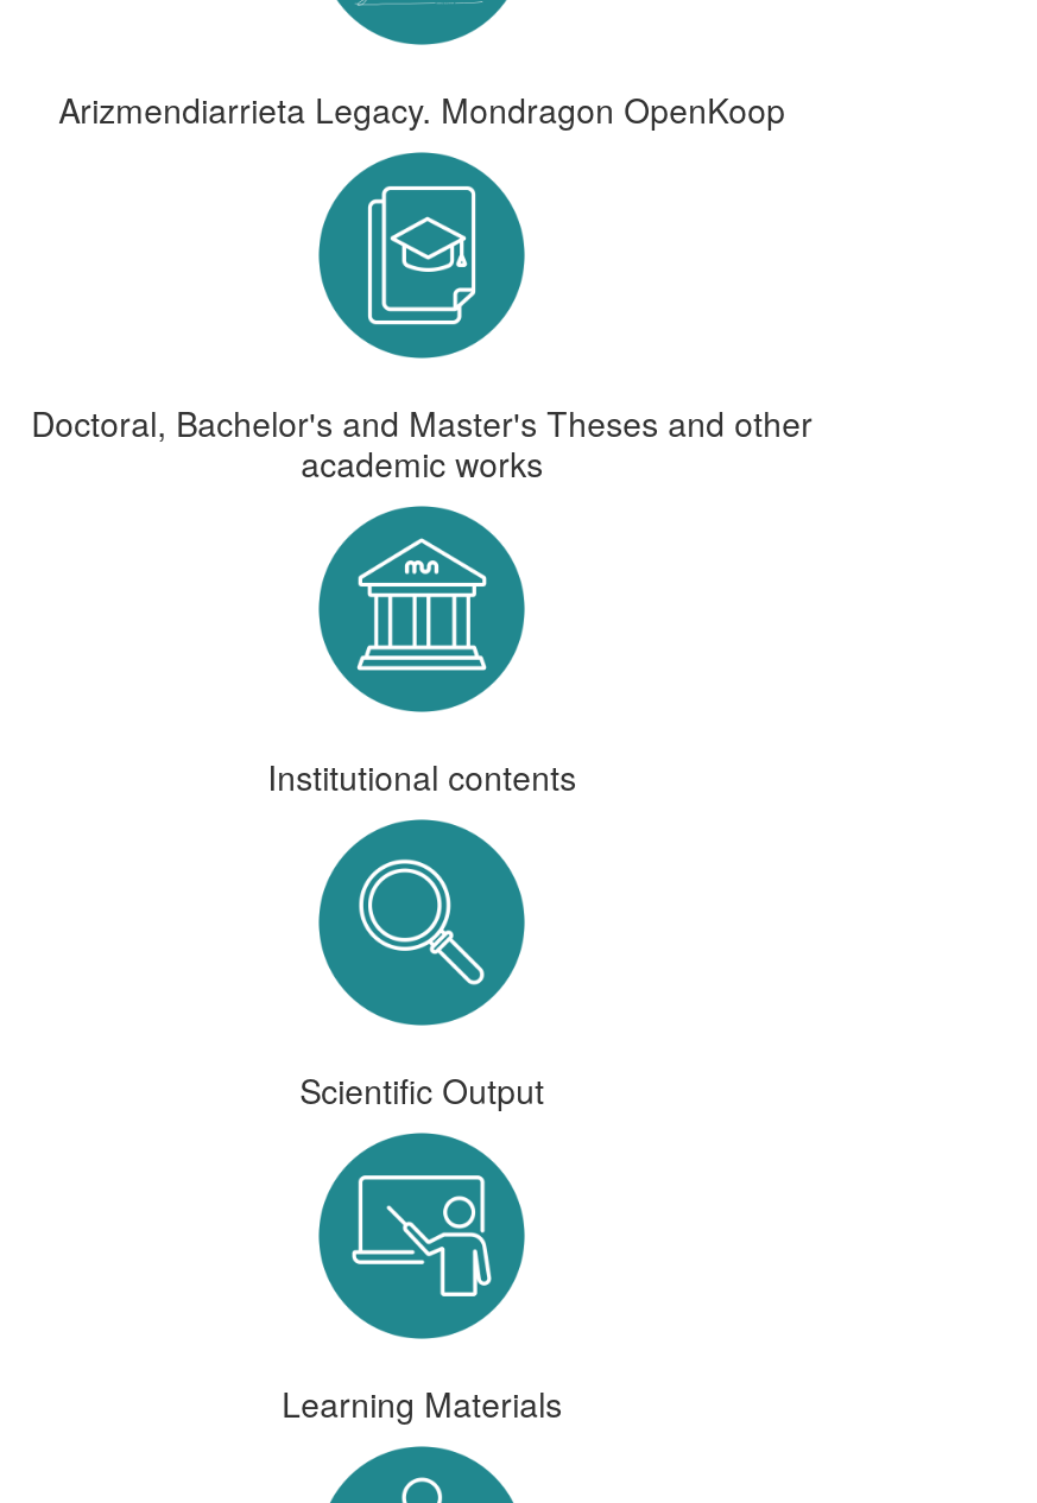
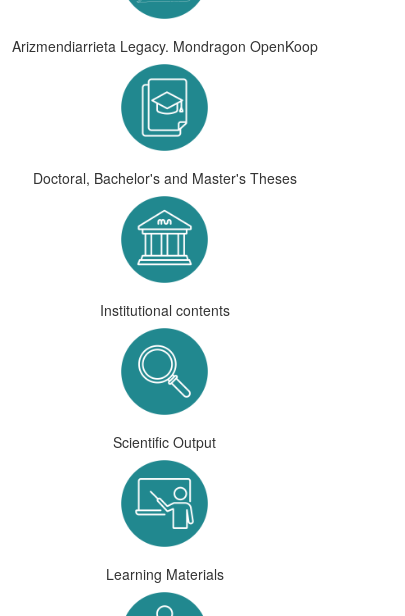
- Doctoral, Bachelor's and Master's Theses and other
- academic works
+ Doctoral, Bachelor's and Master's Theses
